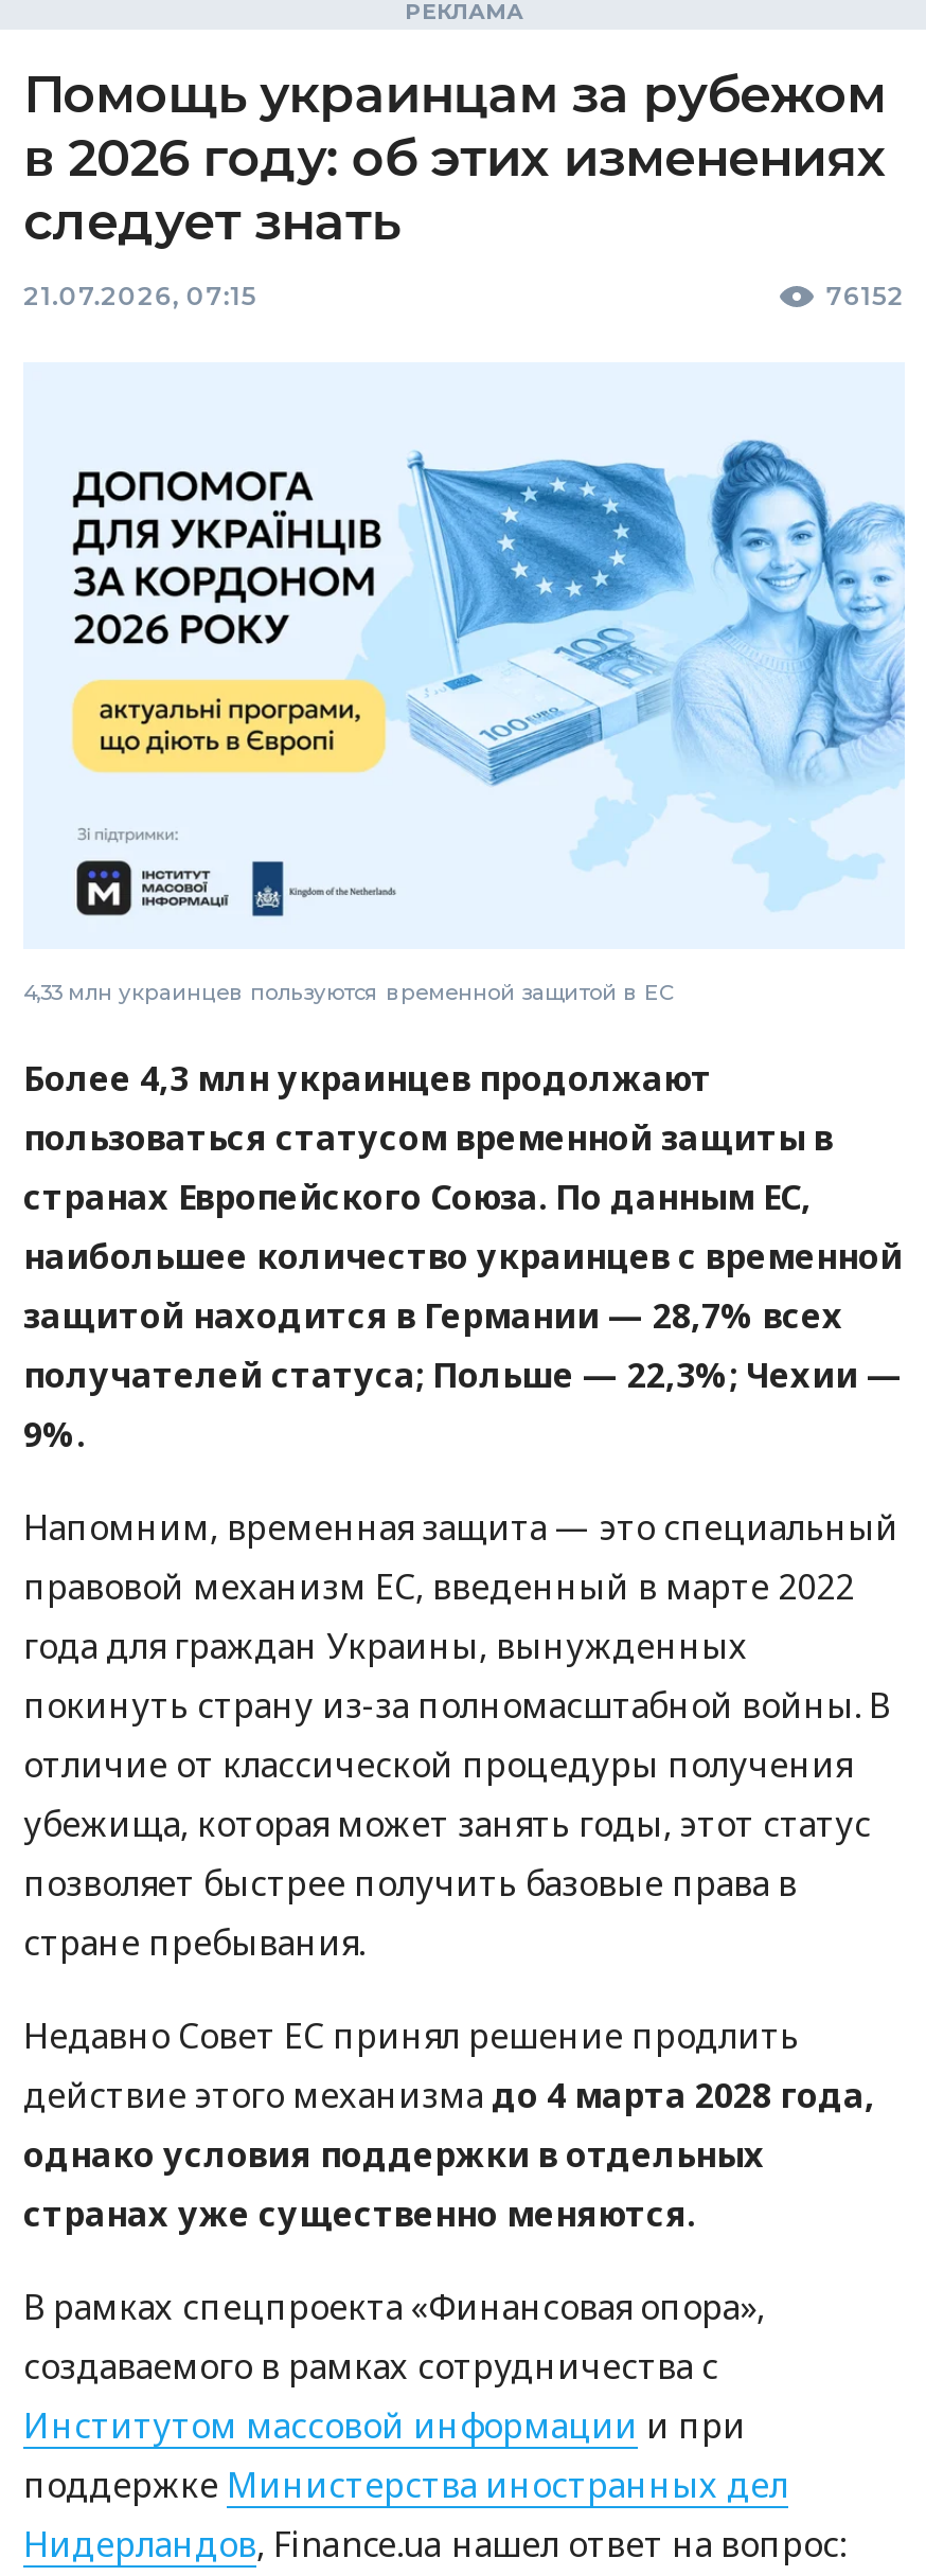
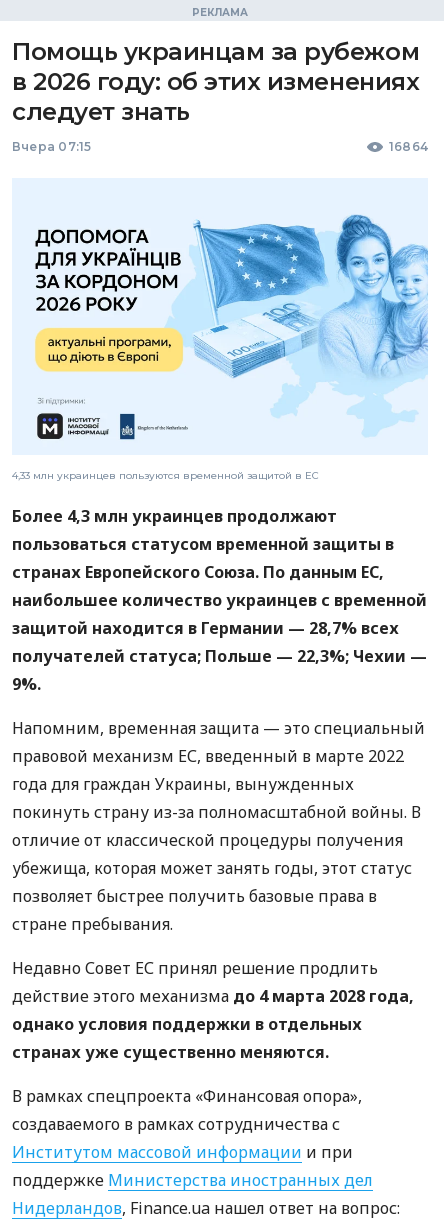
- 21.07.2026, 07:15
- 76152
+ Вчера 07:15
+ 16864
